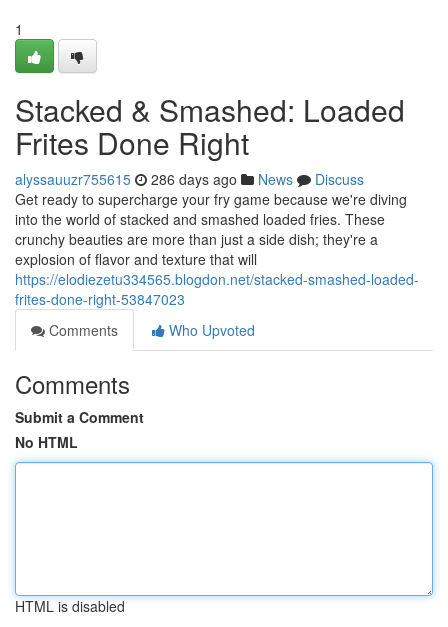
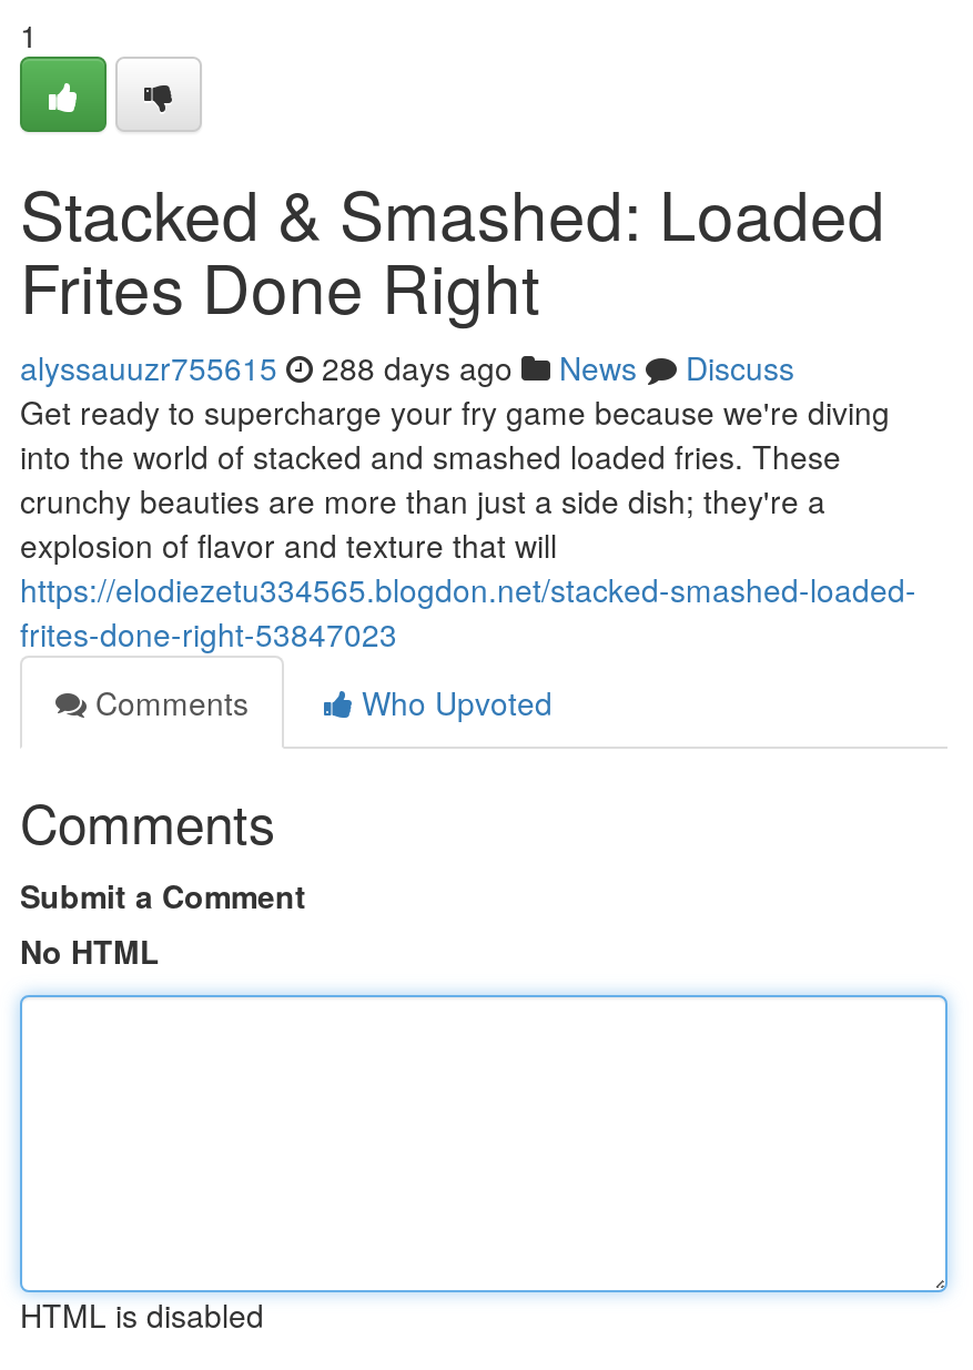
- alyssauuzr755615 286 days ago News Discuss
+ alyssauuzr755615 288 days ago News Discuss
